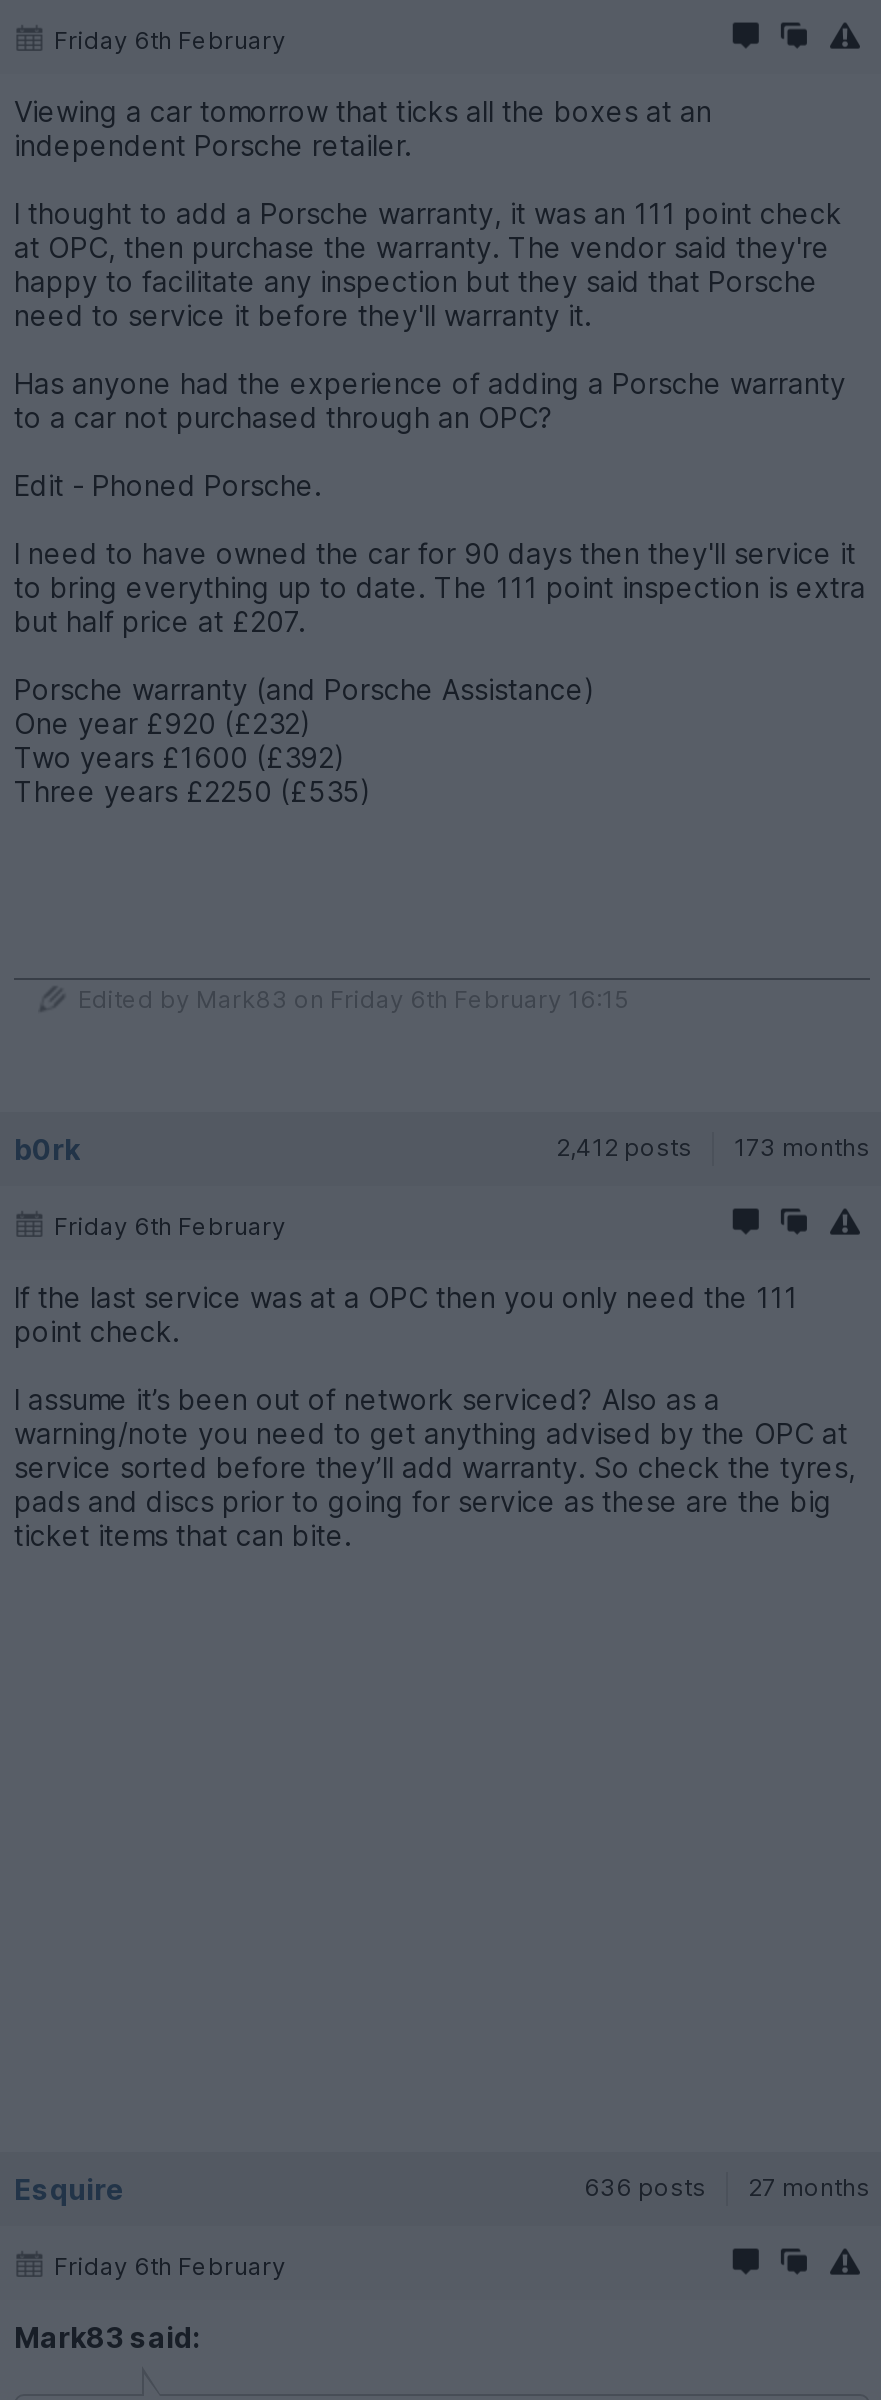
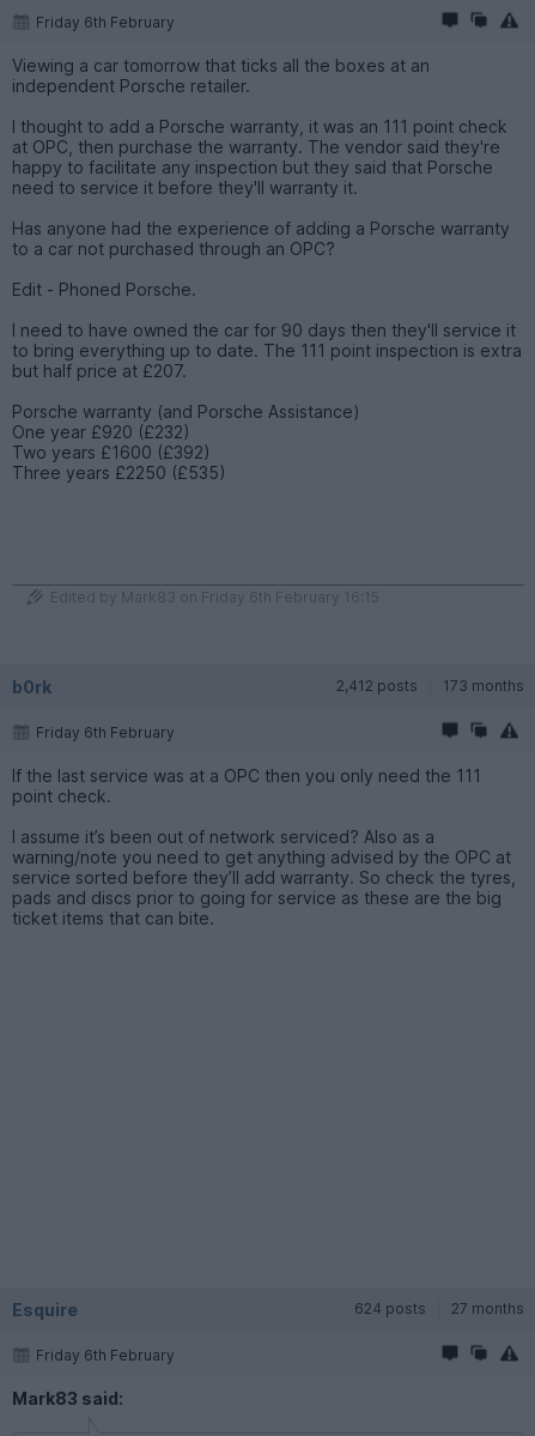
- 636 posts 27 months
+ 624 posts 27 months
